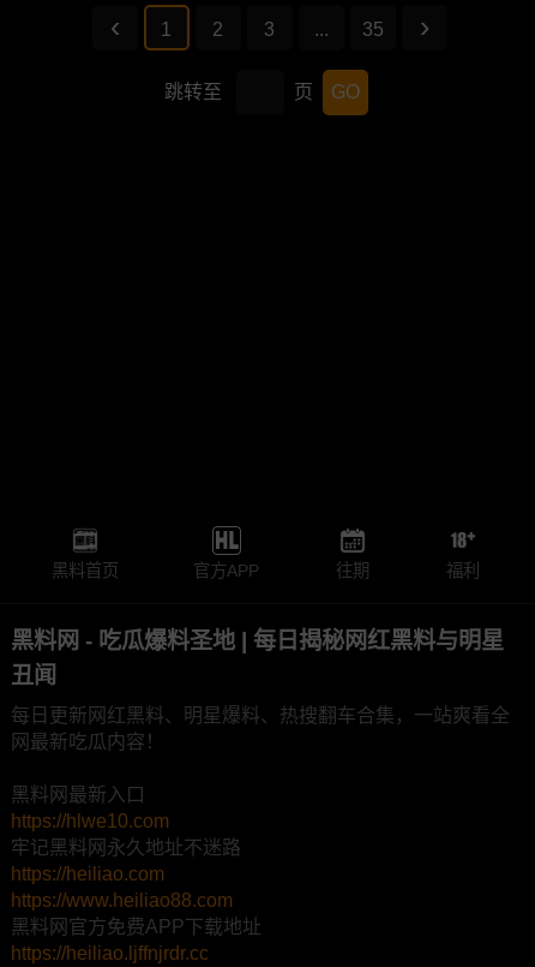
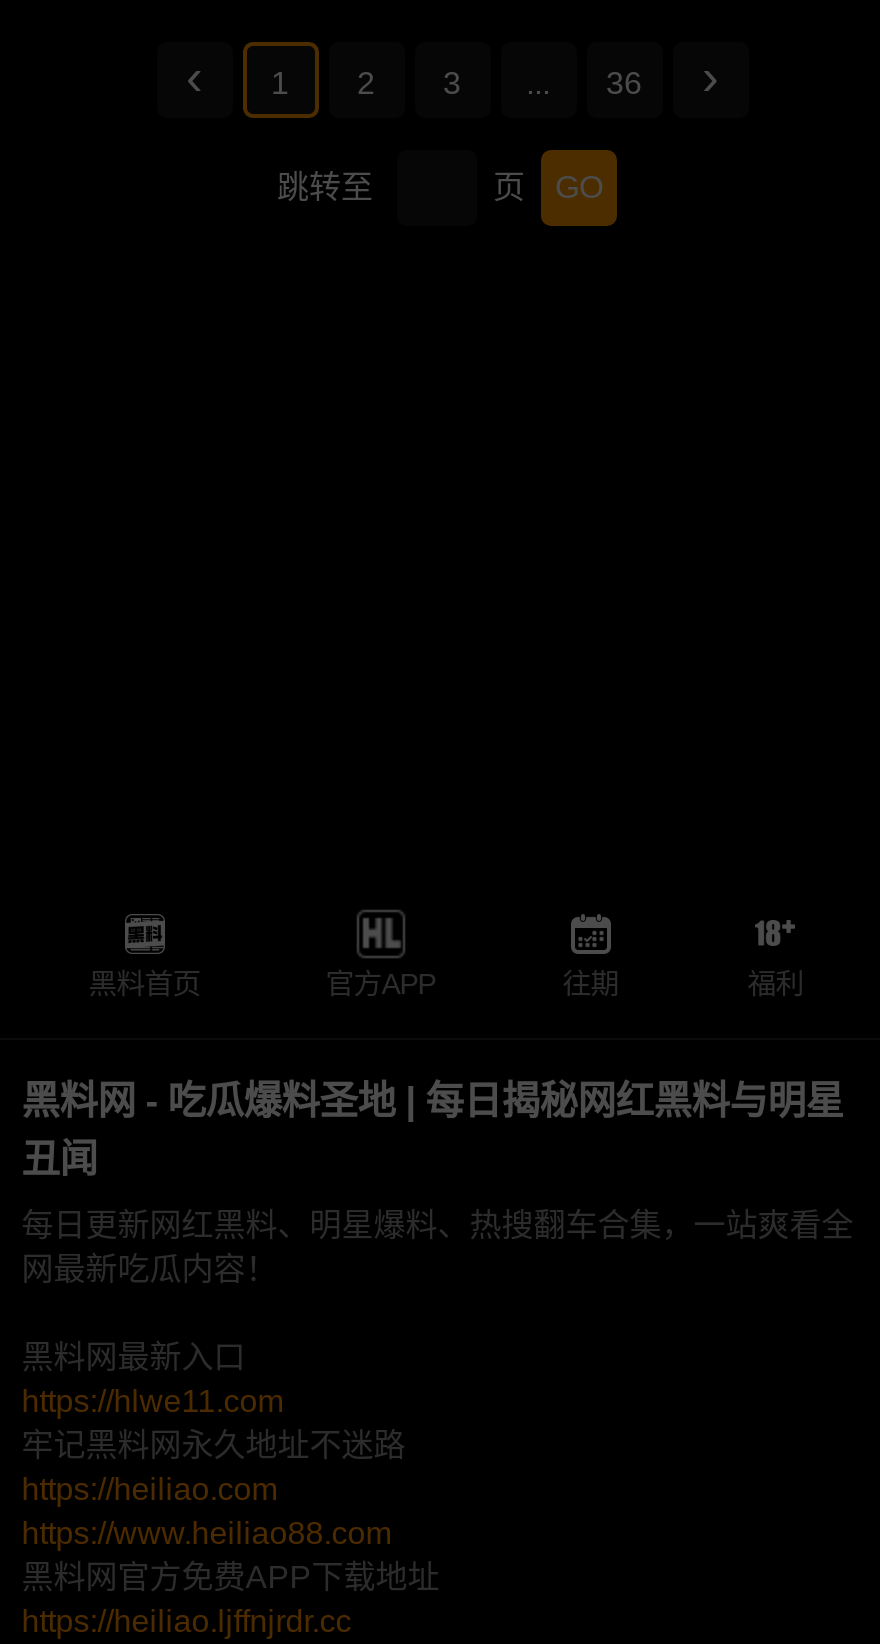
- 35
+ 36

- https://hlwe10.com
+ https://hlwe11.com
